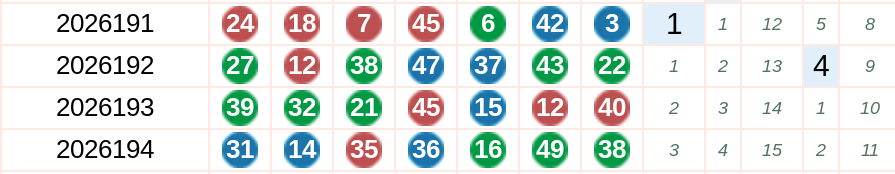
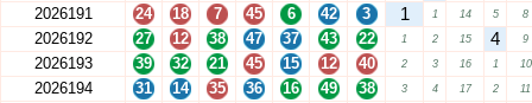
- 12
+ 14

- 13
+ 15

- 14
+ 16

- 15
+ 17
